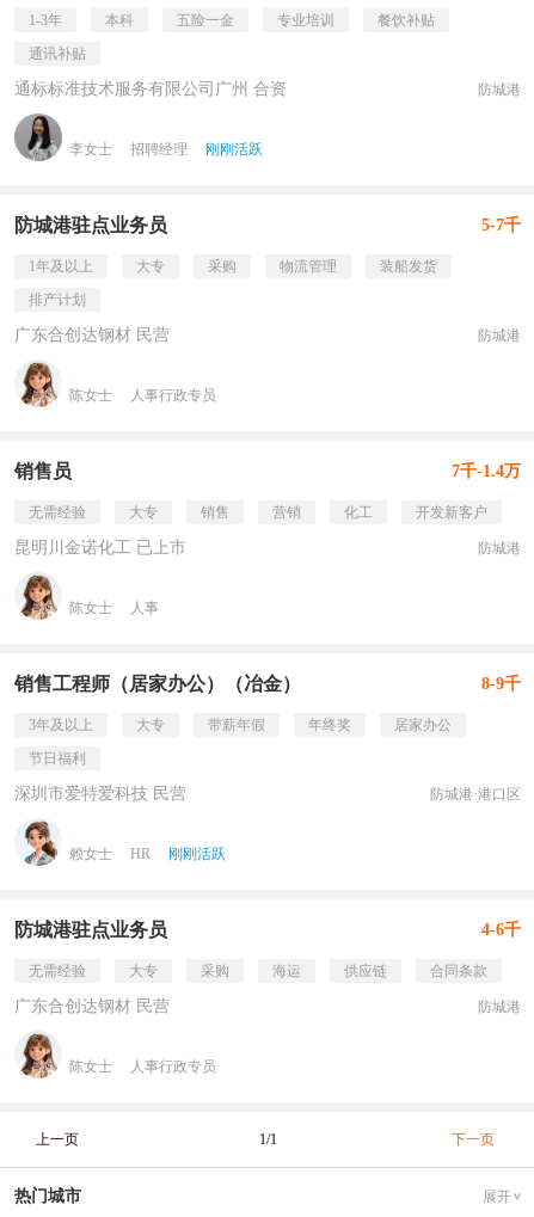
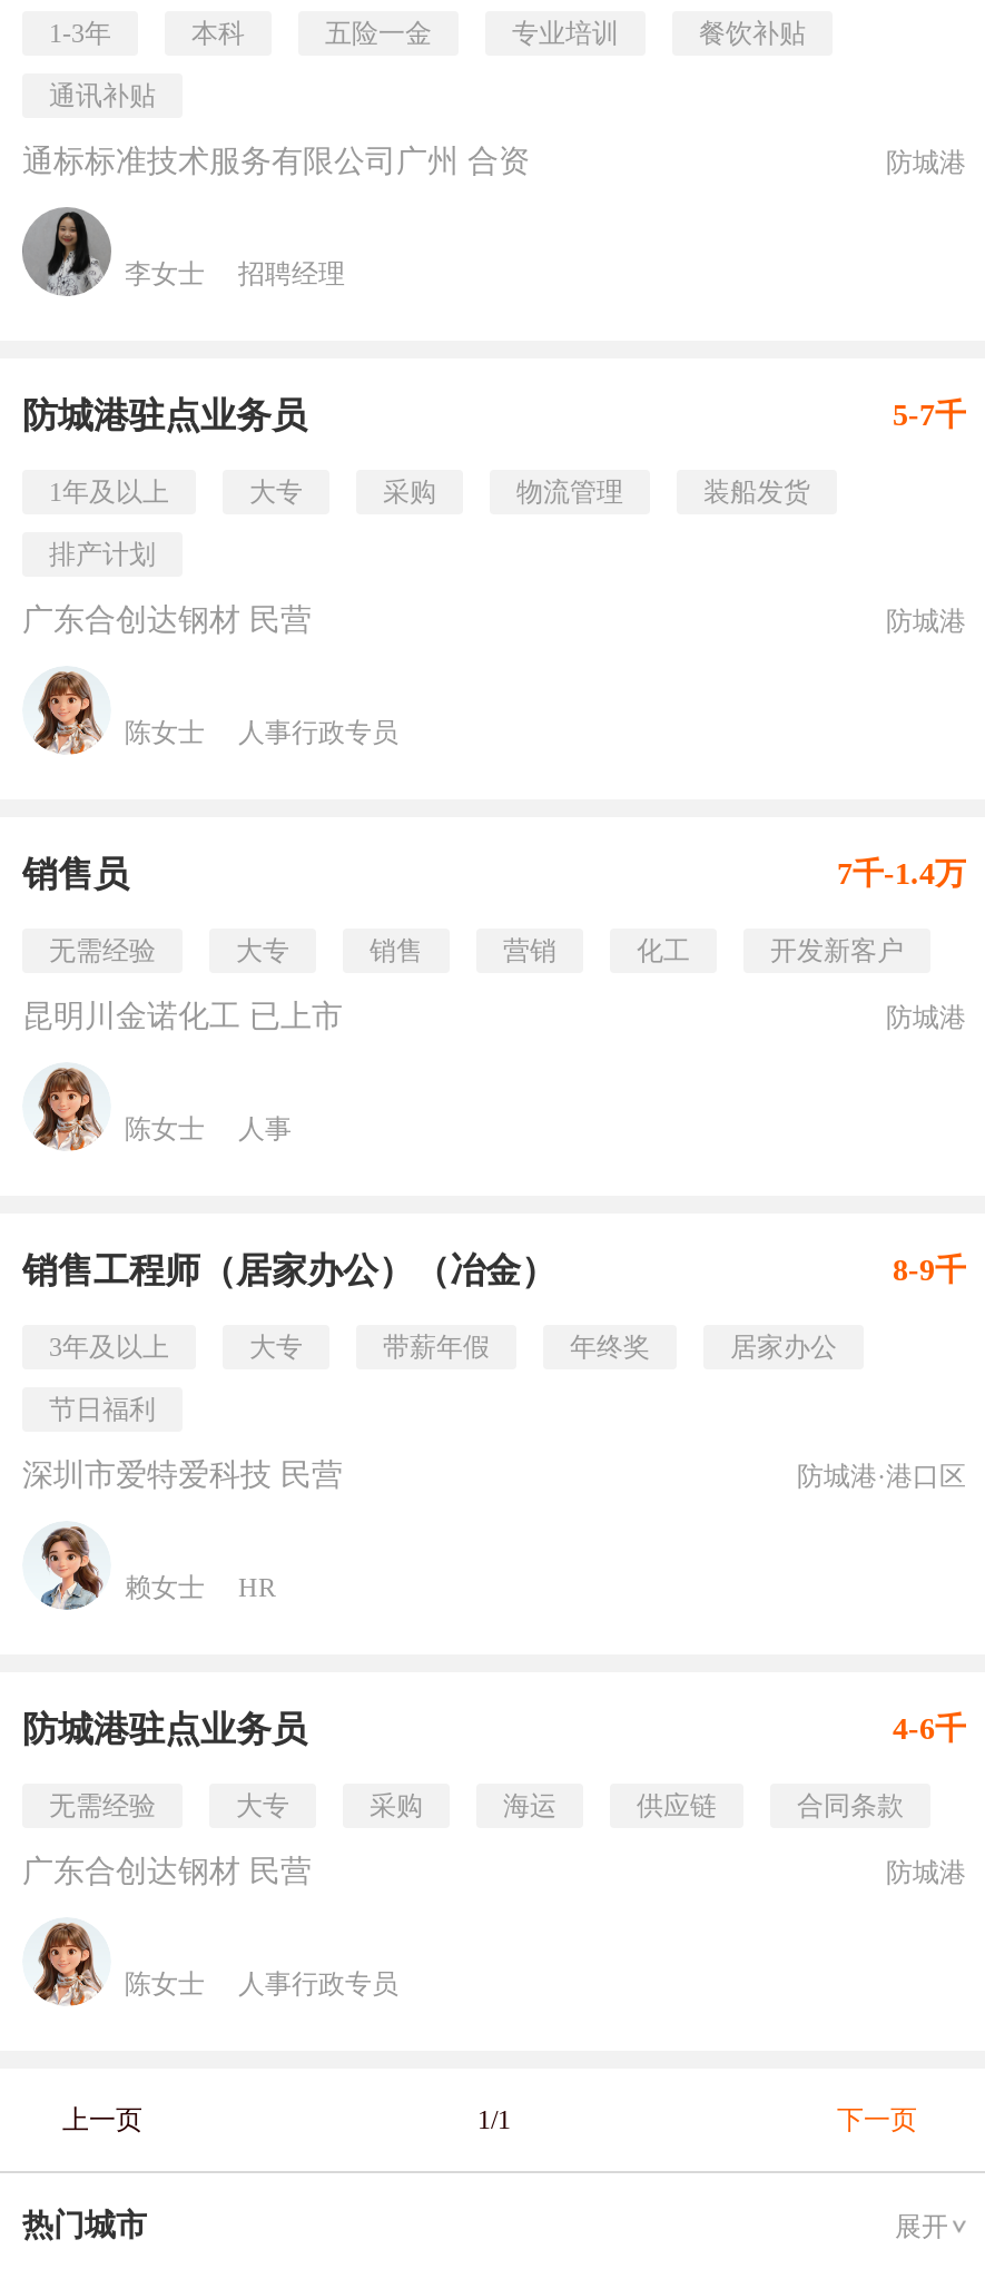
- 刚刚活跃

- 刚刚活跃
